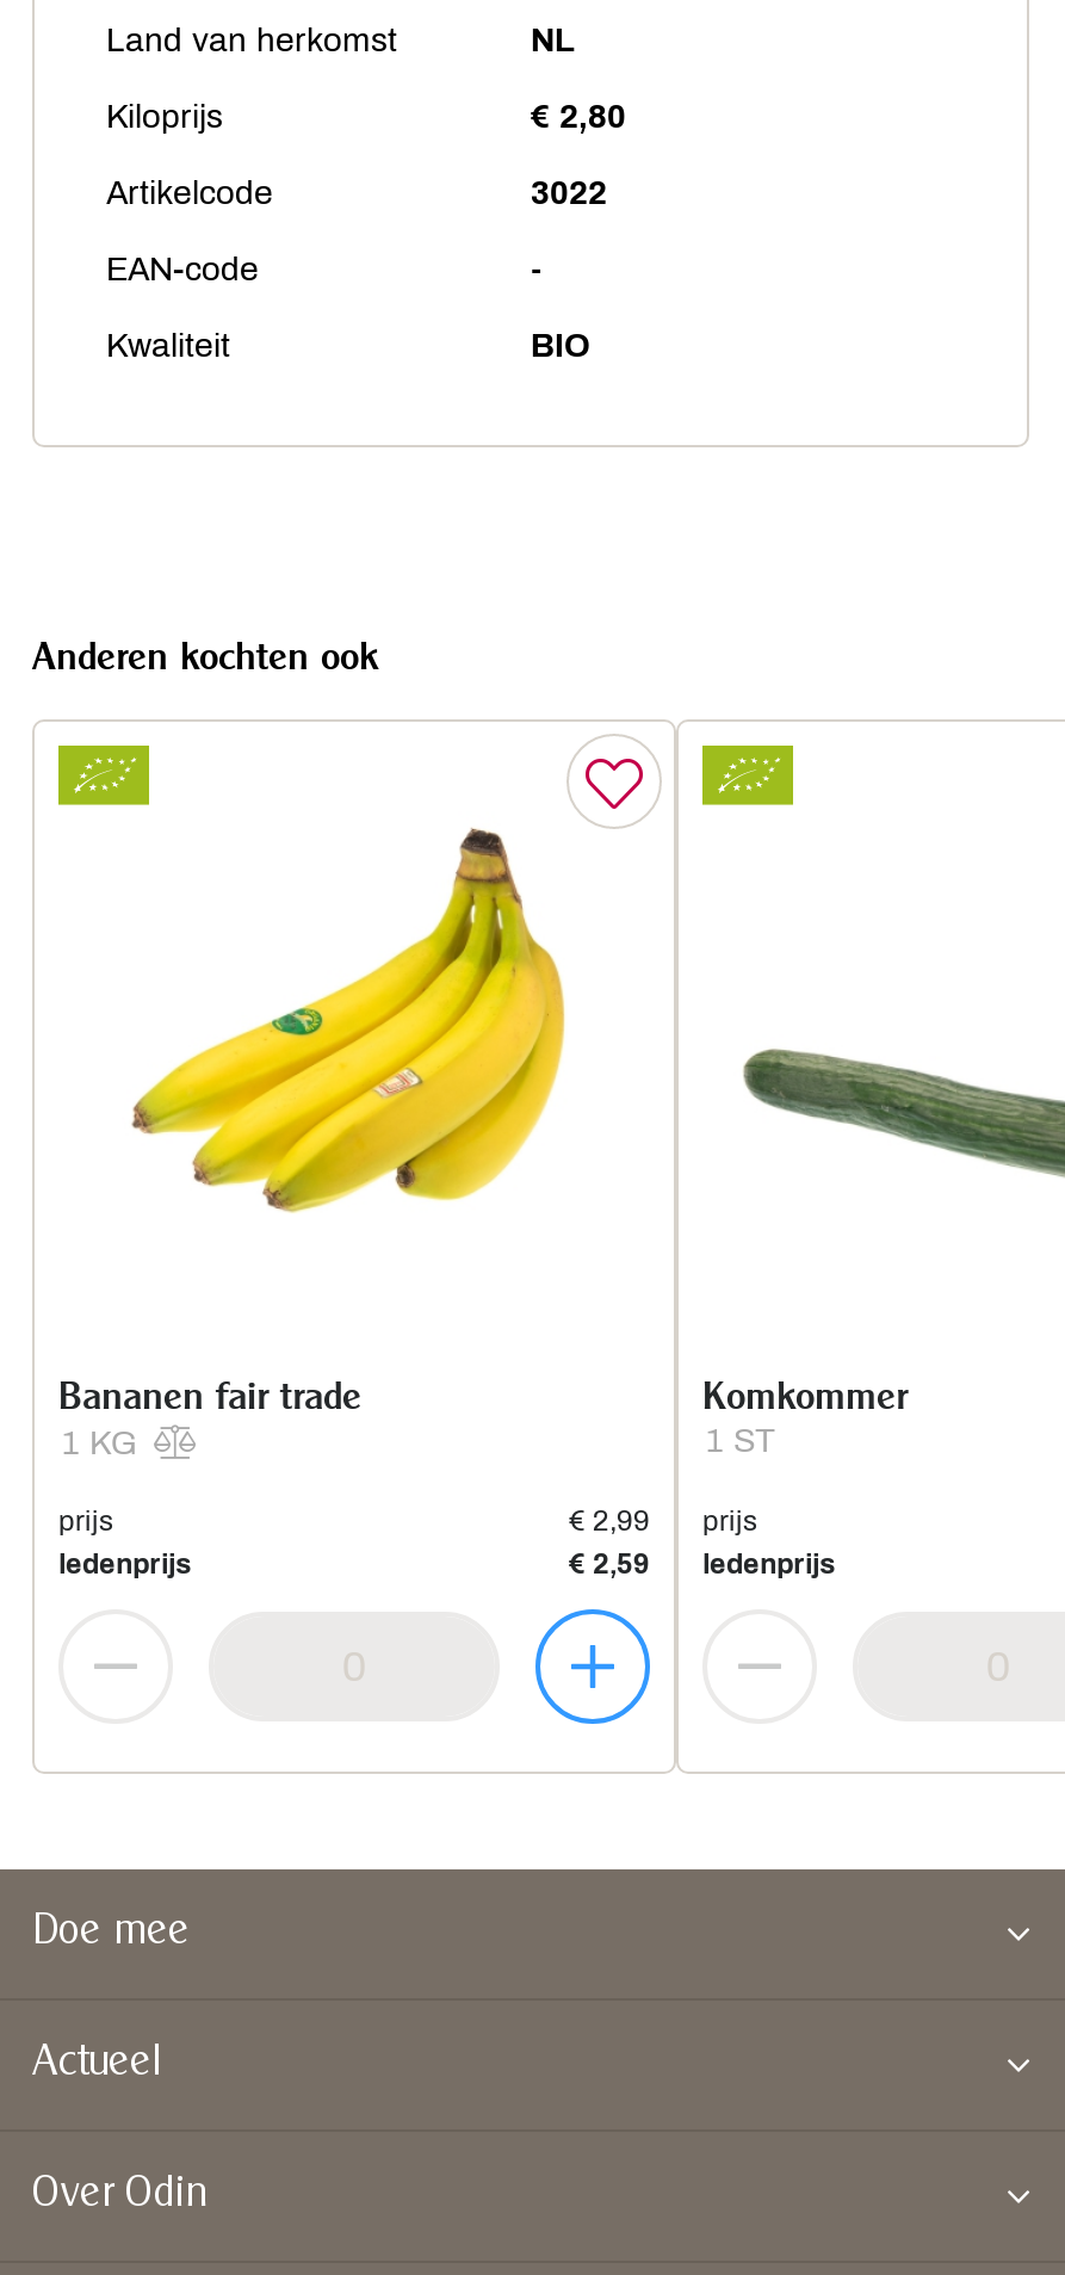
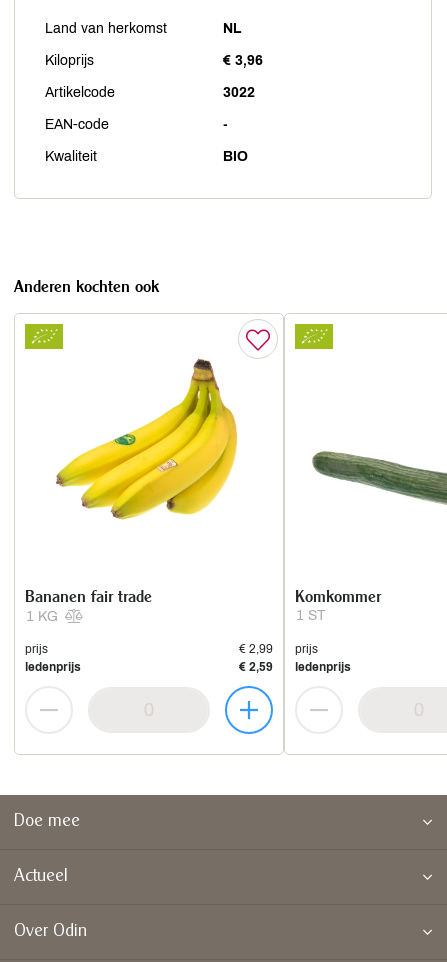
- € 2,80
+ € 3,96
